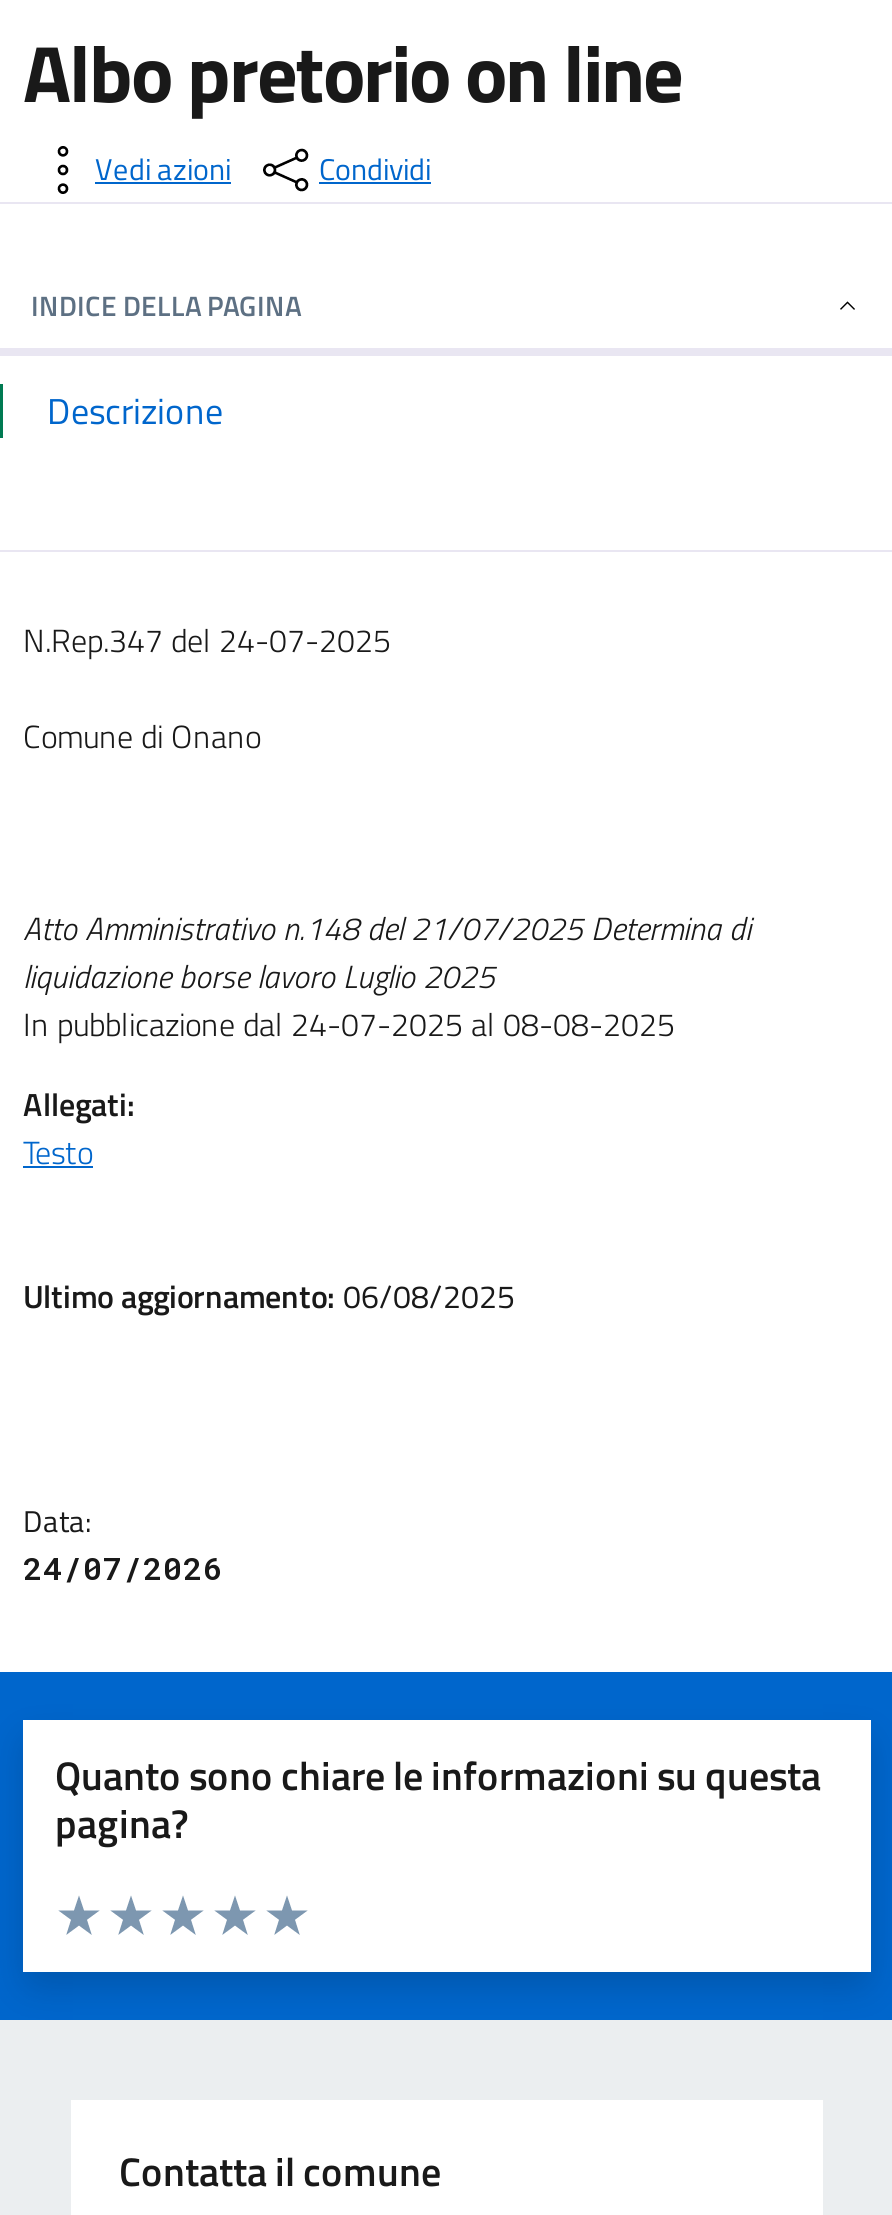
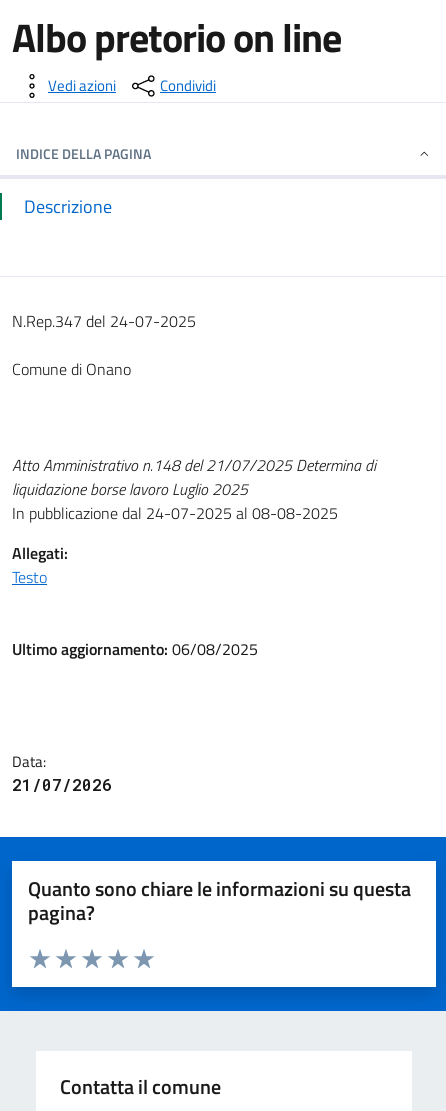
- 24/07/2026
+ 21/07/2026
